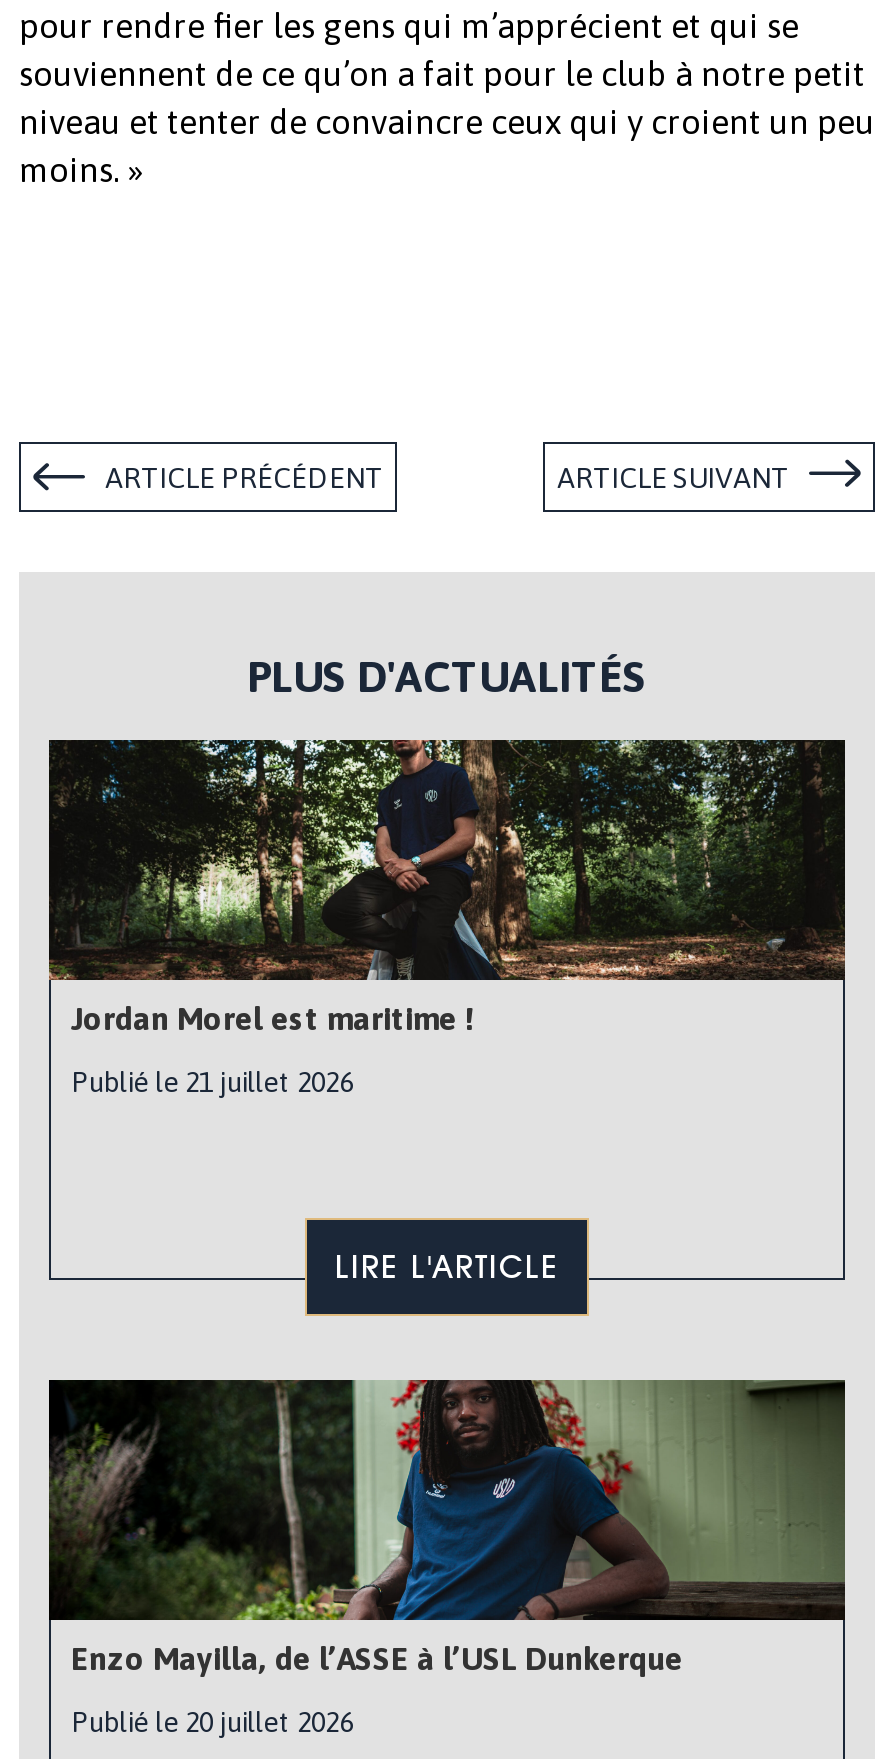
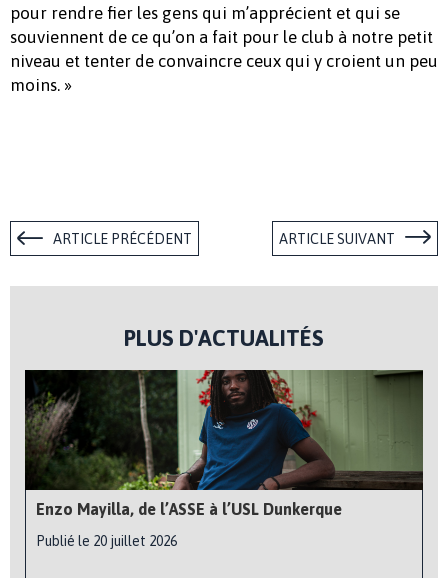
- [image]
- Jordan Morel est maritime !
- Publié le 21 juillet 2026

- LIRE L'ARTICLE
